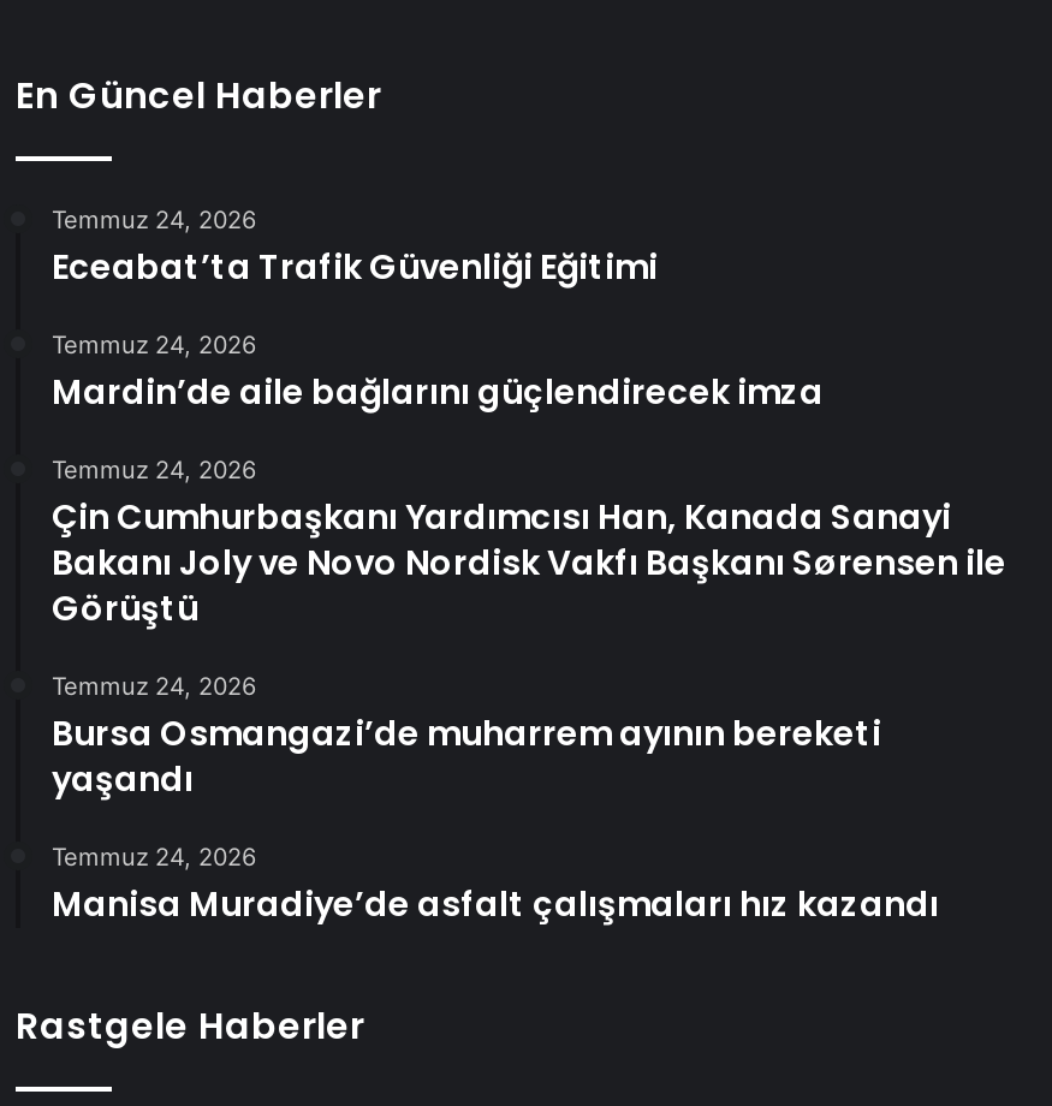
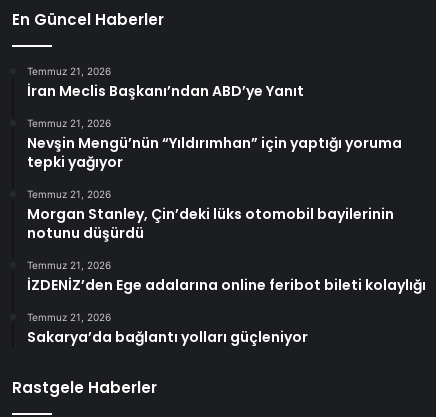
- Temmuz 24, 2026
- Eceabat’ta Trafik Güvenliği Eğitimi
+ Temmuz 21, 2026
+ İran Meclis Başkanı’ndan ABD’ye Yanıt

- Temmuz 24, 2026
- Mardin’de aile bağlarını güçlendirecek imza
+ Temmuz 21, 2026
+ Nevşin Mengü’nün “Yıldırımhan” için yaptığı yoruma
+ tepki yağıyor

- Temmuz 24, 2026
- Çin Cumhurbaşkanı Yardımcısı Han, Kanada Sanayi
- Bakanı Joly ve Novo Nordisk Vakfı Başkanı Sørensen ile
- Görüştü
+ Temmuz 21, 2026
+ Morgan Stanley, Çin’deki lüks otomobil bayilerinin
+ notunu düşürdü

- Temmuz 24, 2026
- Bursa Osmangazi’de muharrem ayının bereketi
- yaşandı
+ Temmuz 21, 2026
+ İZDENİZ’den Ege adalarına online feribot bileti kolaylığı

- Temmuz 24, 2026
- Manisa Muradiye’de asfalt çalışmaları hız kazandı
+ Temmuz 21, 2026
+ Sakarya’da bağlantı yolları güçleniyor
